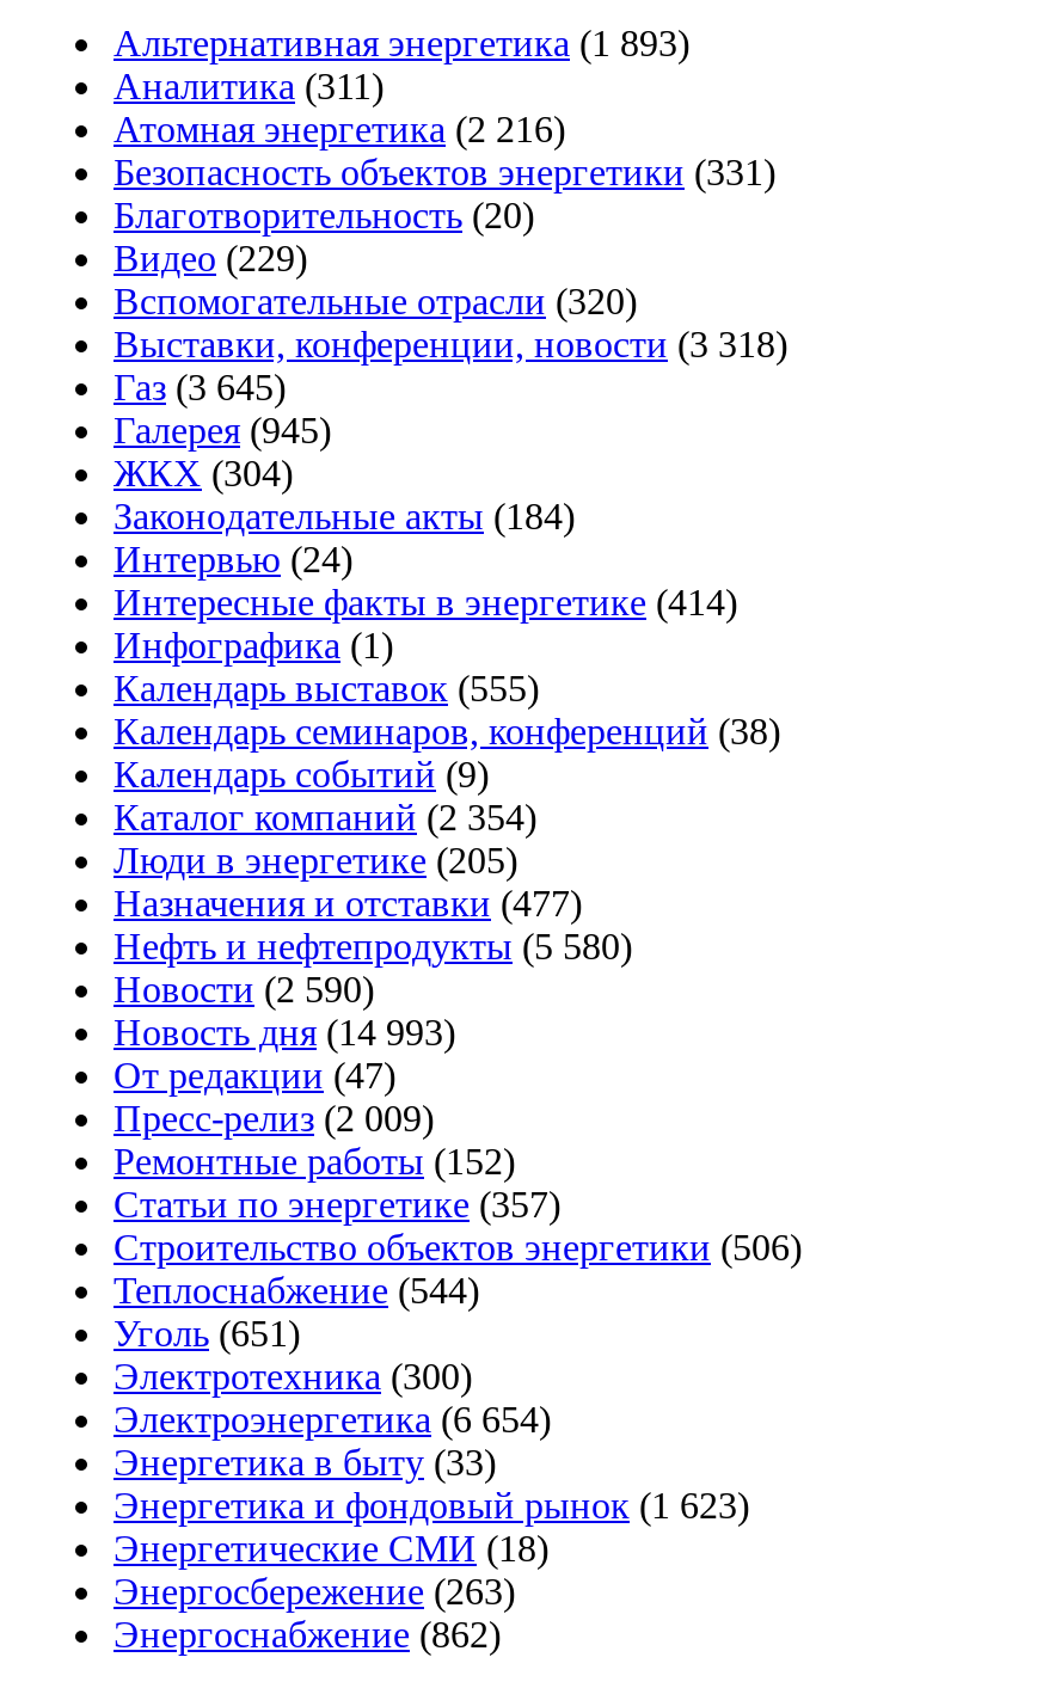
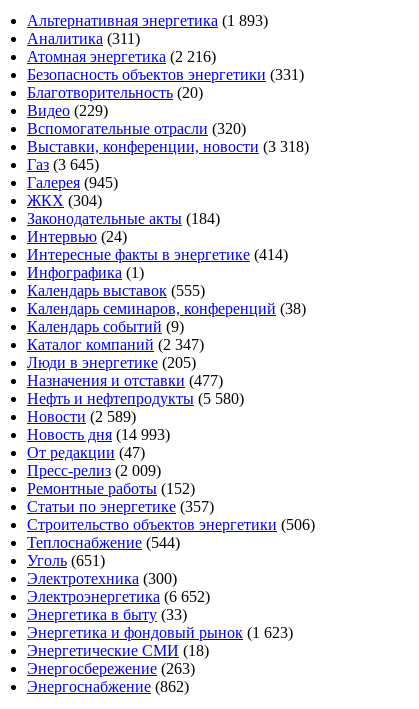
- Каталог компаний (2 354)
+ Каталог компаний (2 347)

- Новости (2 590)
+ Новости (2 589)

- Электроэнергетика (6 654)
+ Электроэнергетика (6 652)
